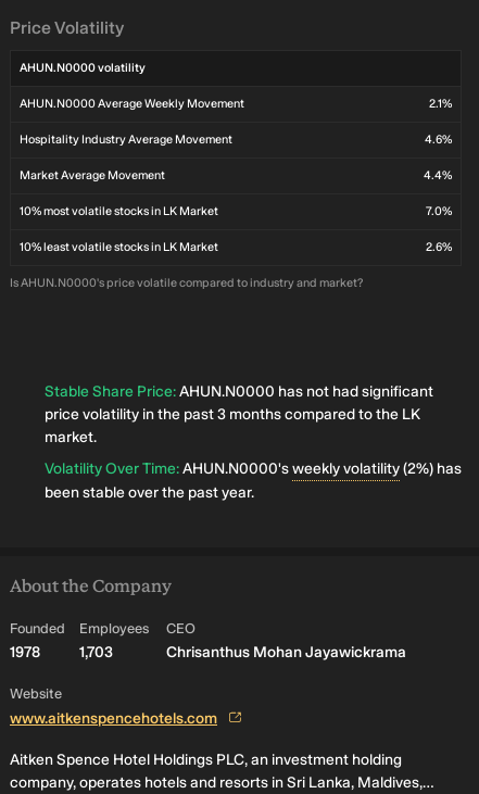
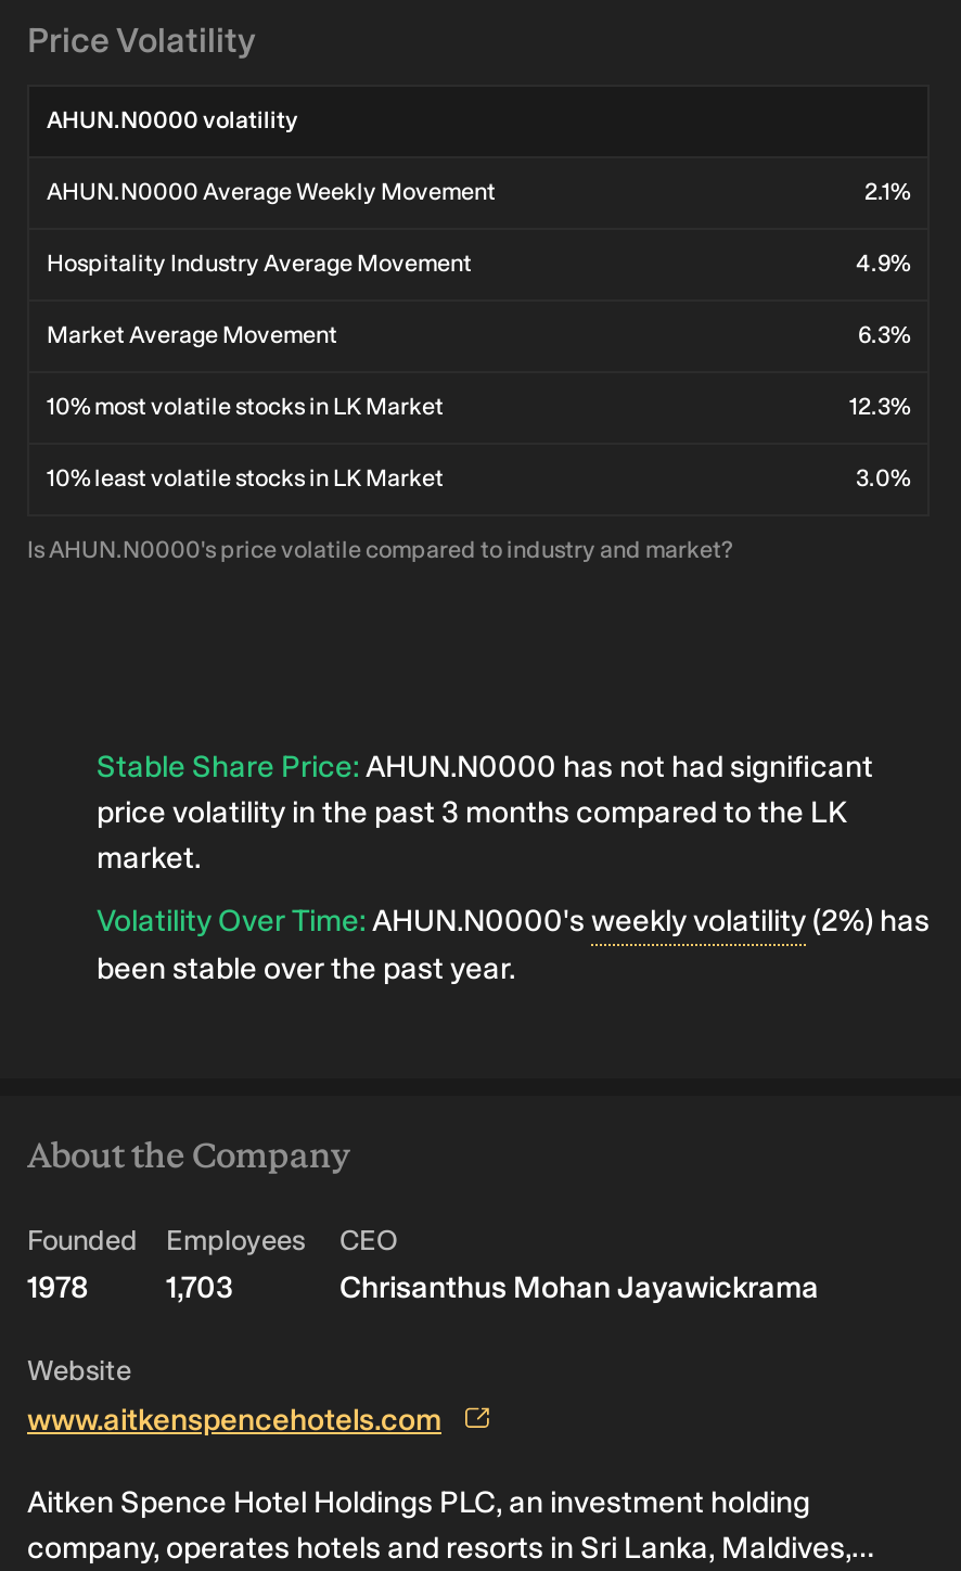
- 4.6%
+ 4.9%

- 4.4%
+ 6.3%

- 7.0%
+ 12.3%

- 2.6%
+ 3.0%
